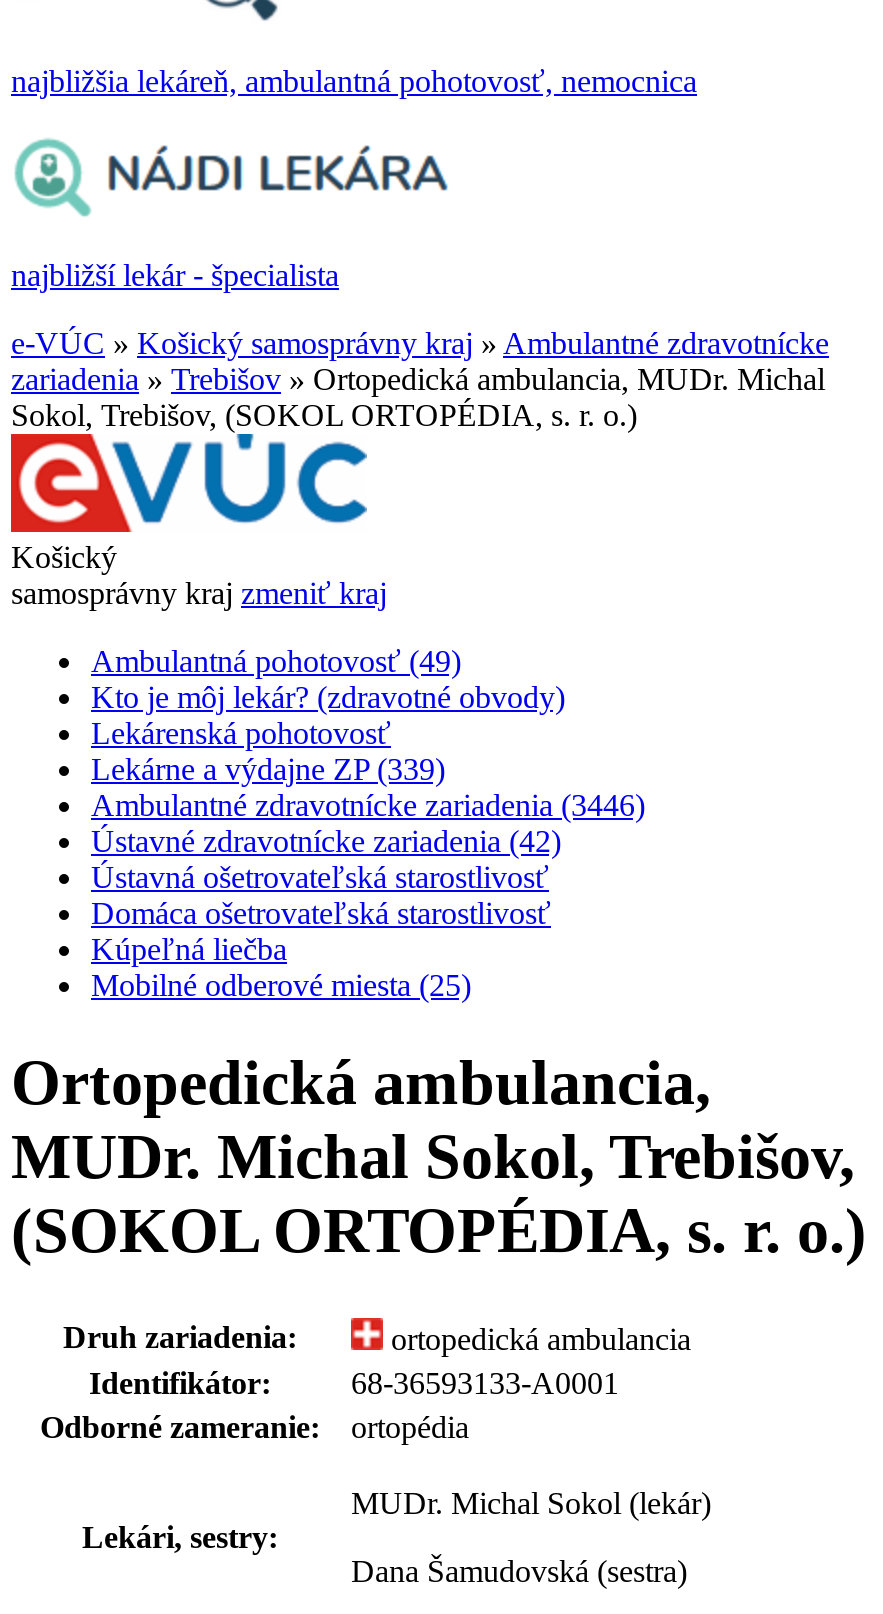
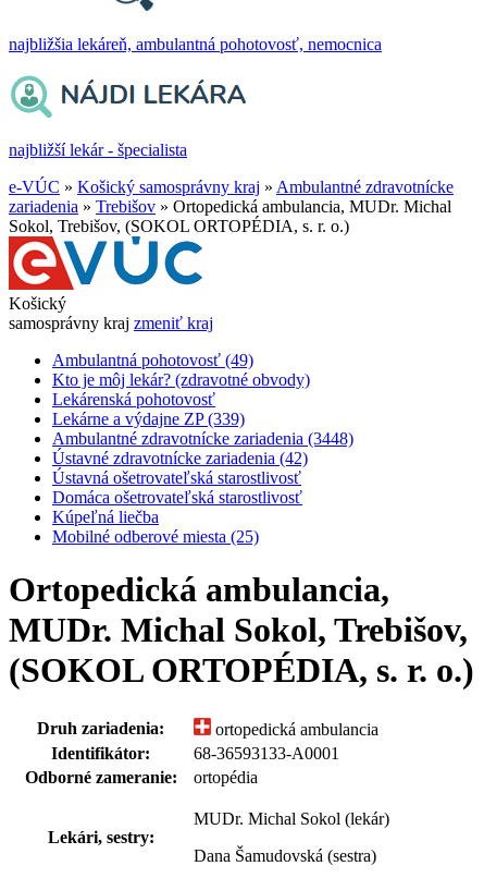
- Ambulantné zdravotnícke zariadenia (3446)
+ Ambulantné zdravotnícke zariadenia (3448)
